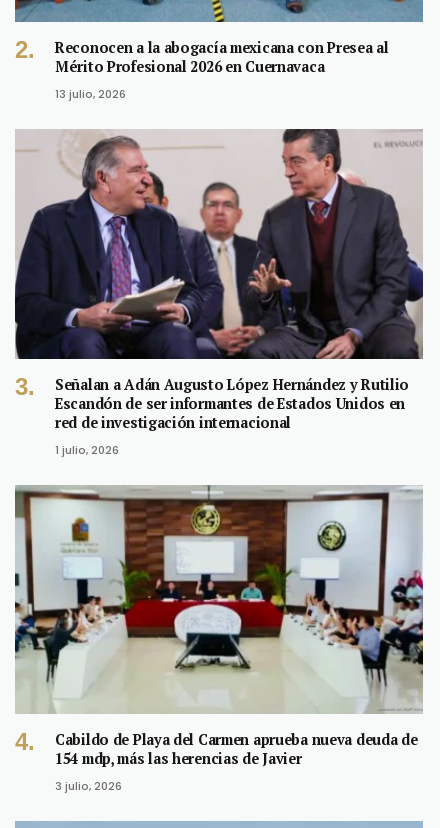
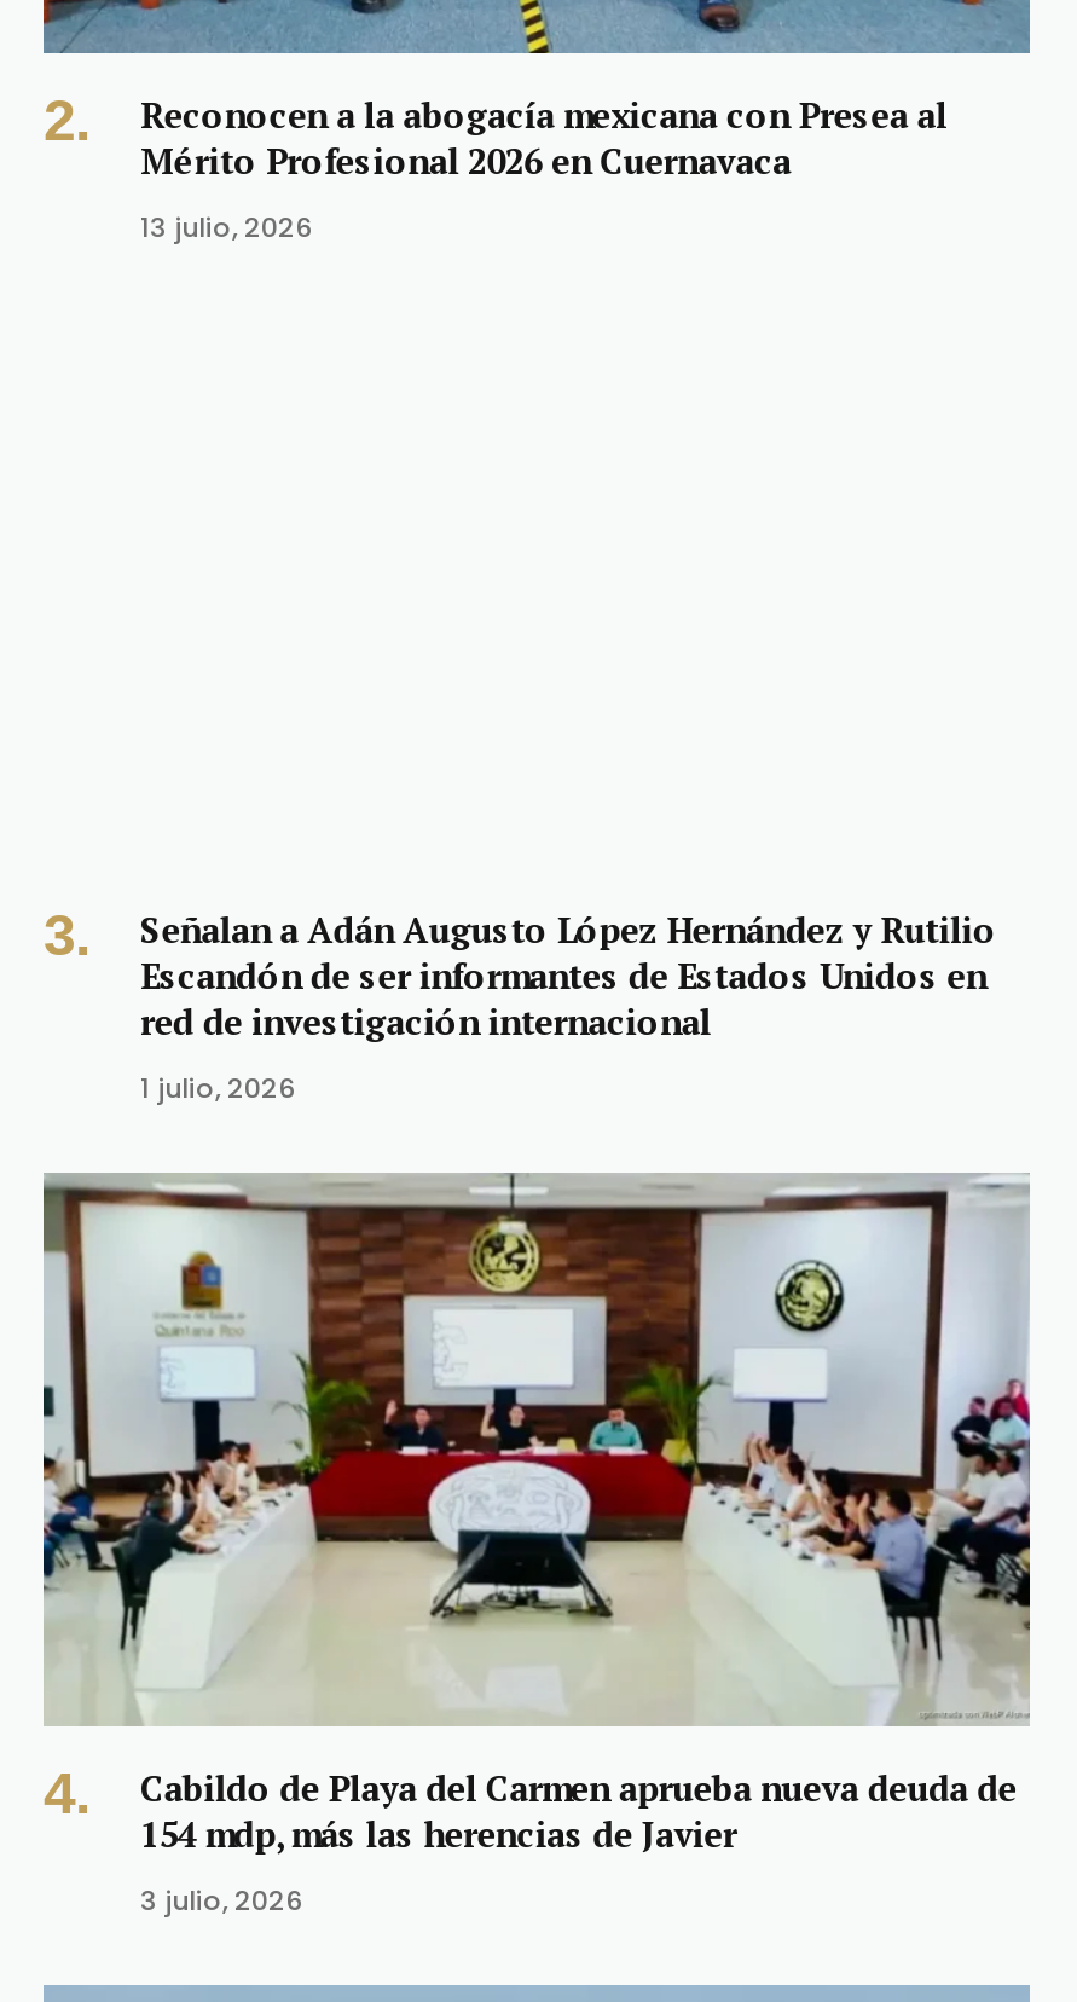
- [image]
